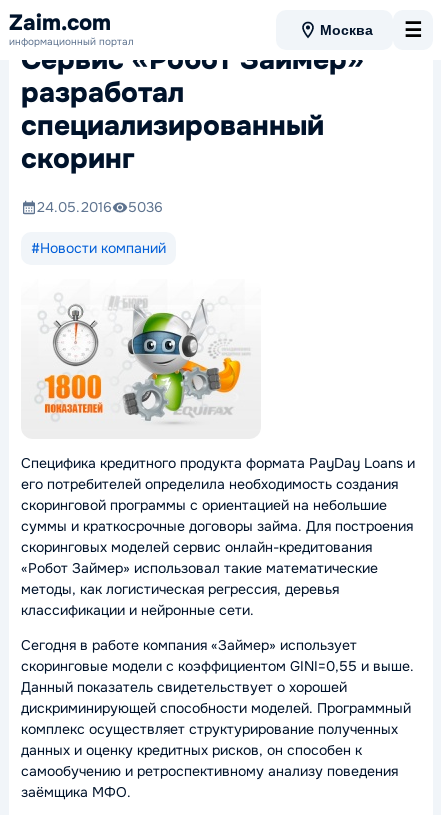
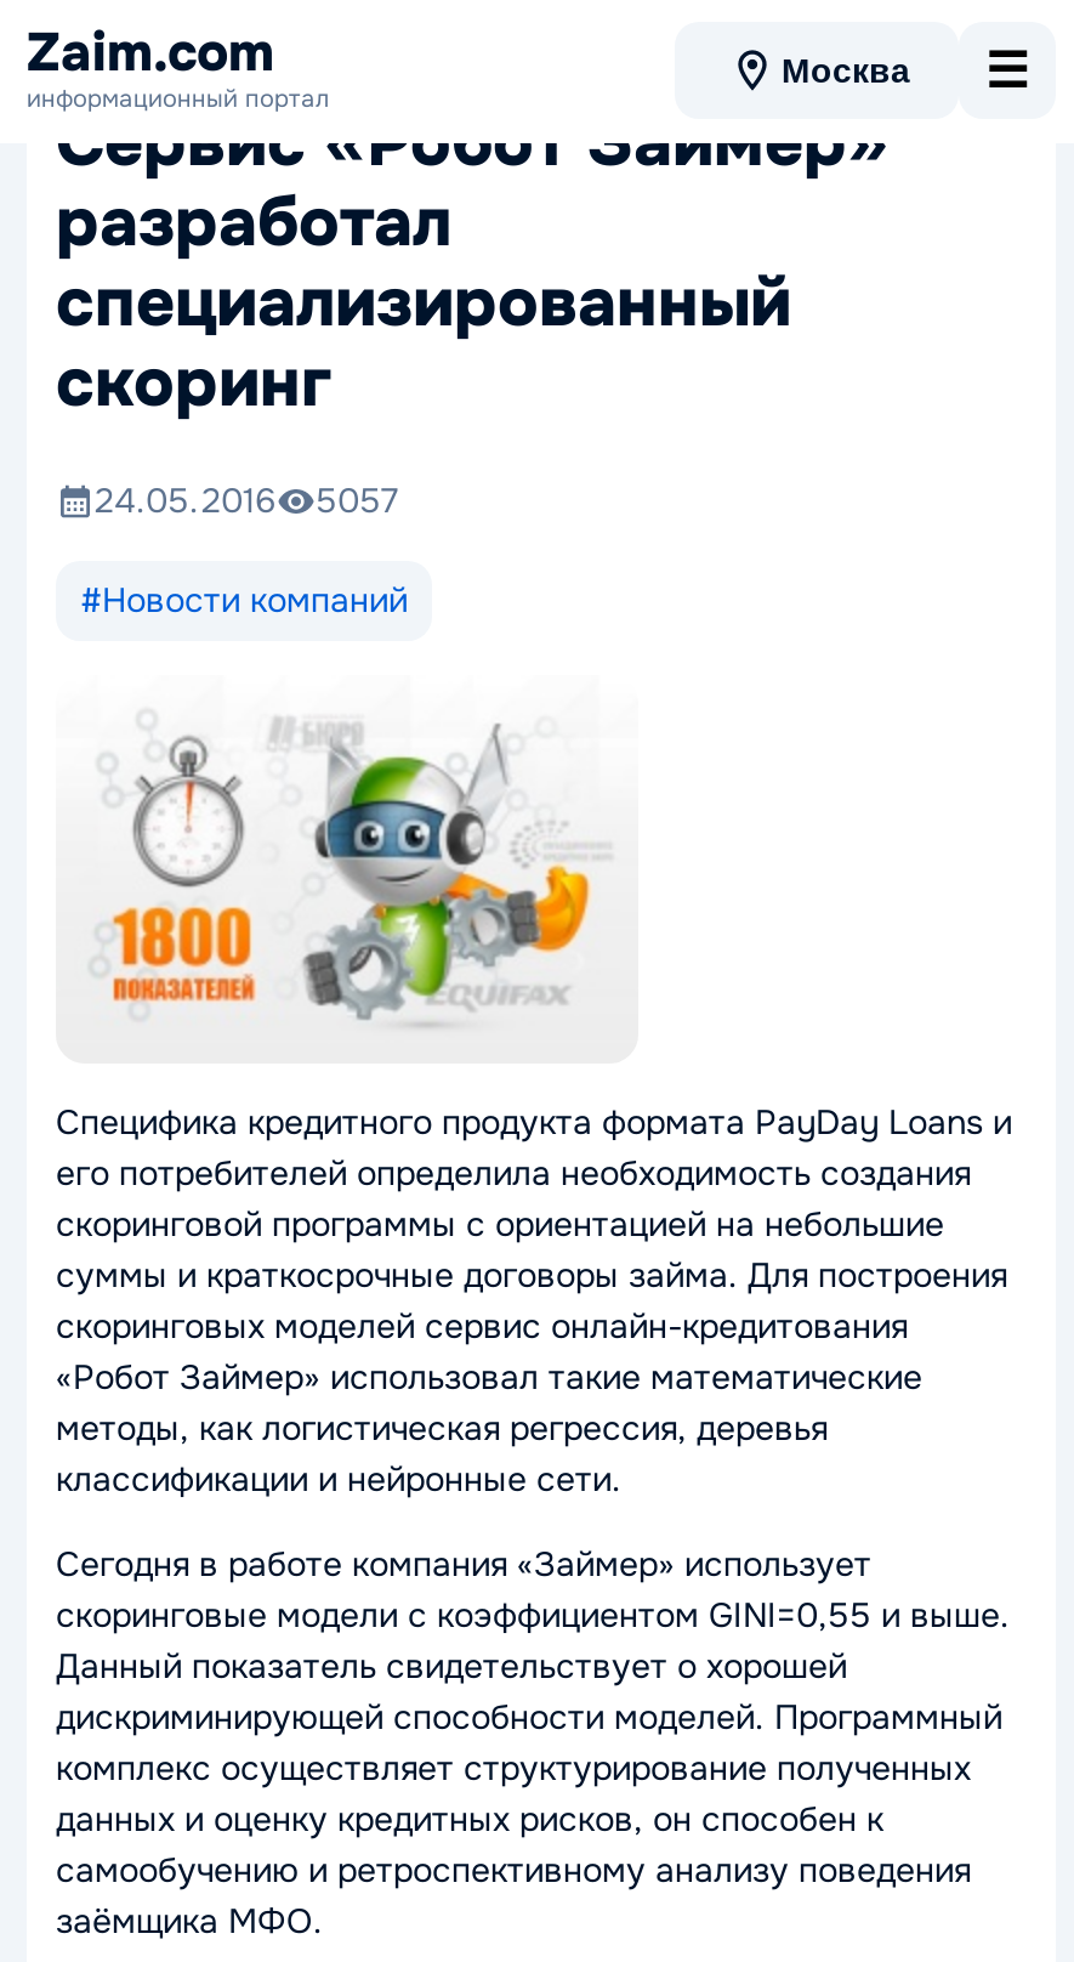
- 24.05.2016 5036
+ 24.05.2016 5057
